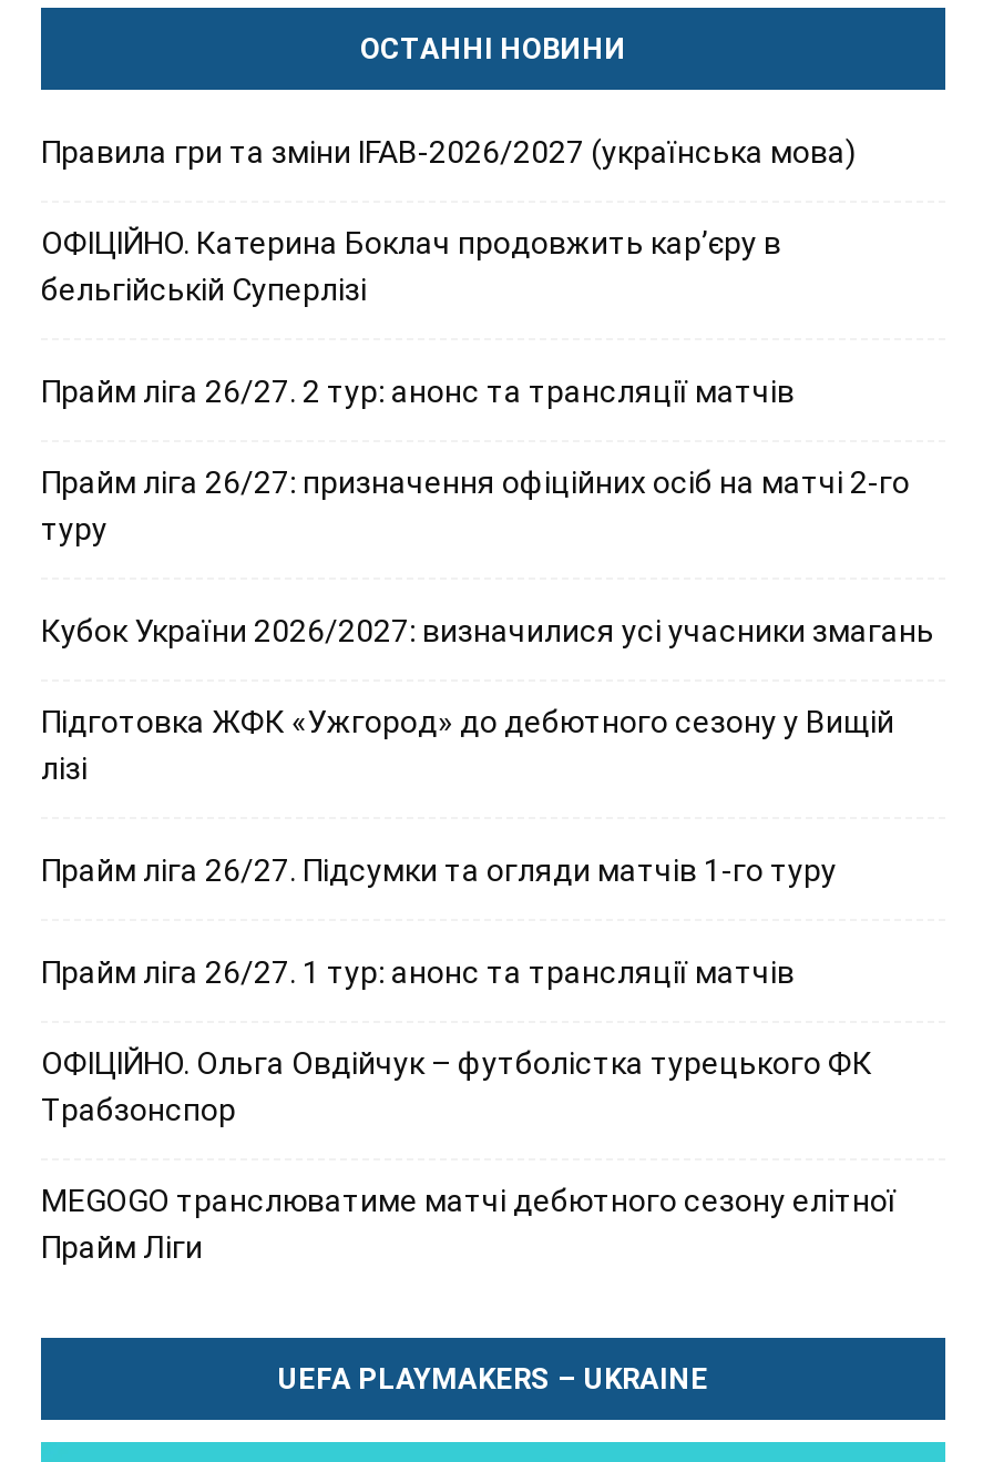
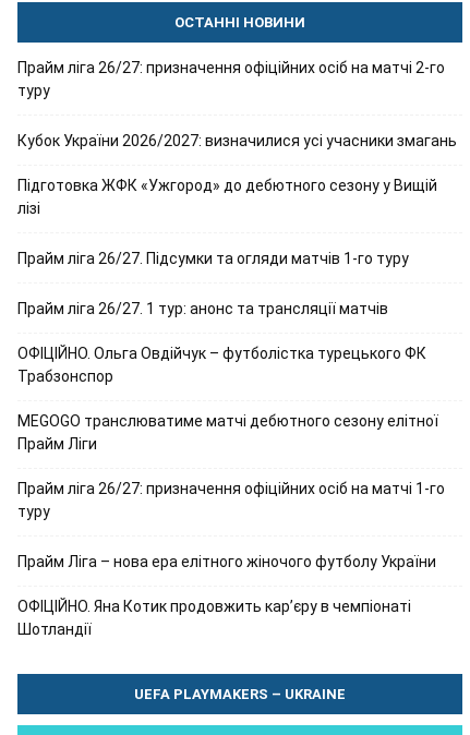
- Правила гри та зміни IFAB-2026/2027 (українська мова)
- ОФІЦІЙНО. Катерина Боклач продовжить кар’єру в
- бельгійській Суперлізі
- Прайм ліга 26/27. 2 тур: анонс та трансляції матчів

moved up: Прайм ліга 26/27: призначення офіційних осіб на матчі 2-го | туру | Кубок України 2026/2027: визначилися усі учасники змагань | ... | MEGOGO транслюватиме матчі дебютного сезону елітної | Прайм Ліги

+ Прайм ліга 26/27: призначення офіційних осіб на матчі 1-го
+ туру
+ Прайм Ліга – нова ера елітного жіночого футболу України
+ ОФІЦІЙНО. Яна Котик продовжить кар’єру в чемпіонаті
+ Шотландії
